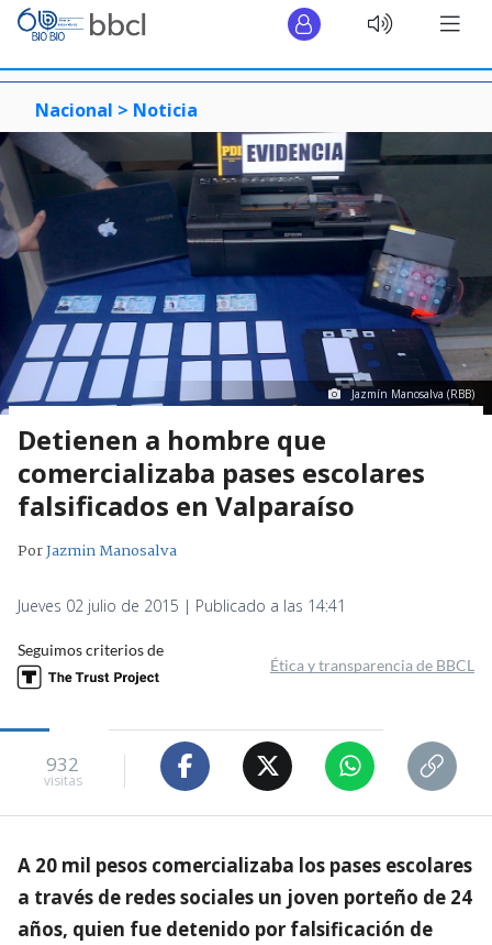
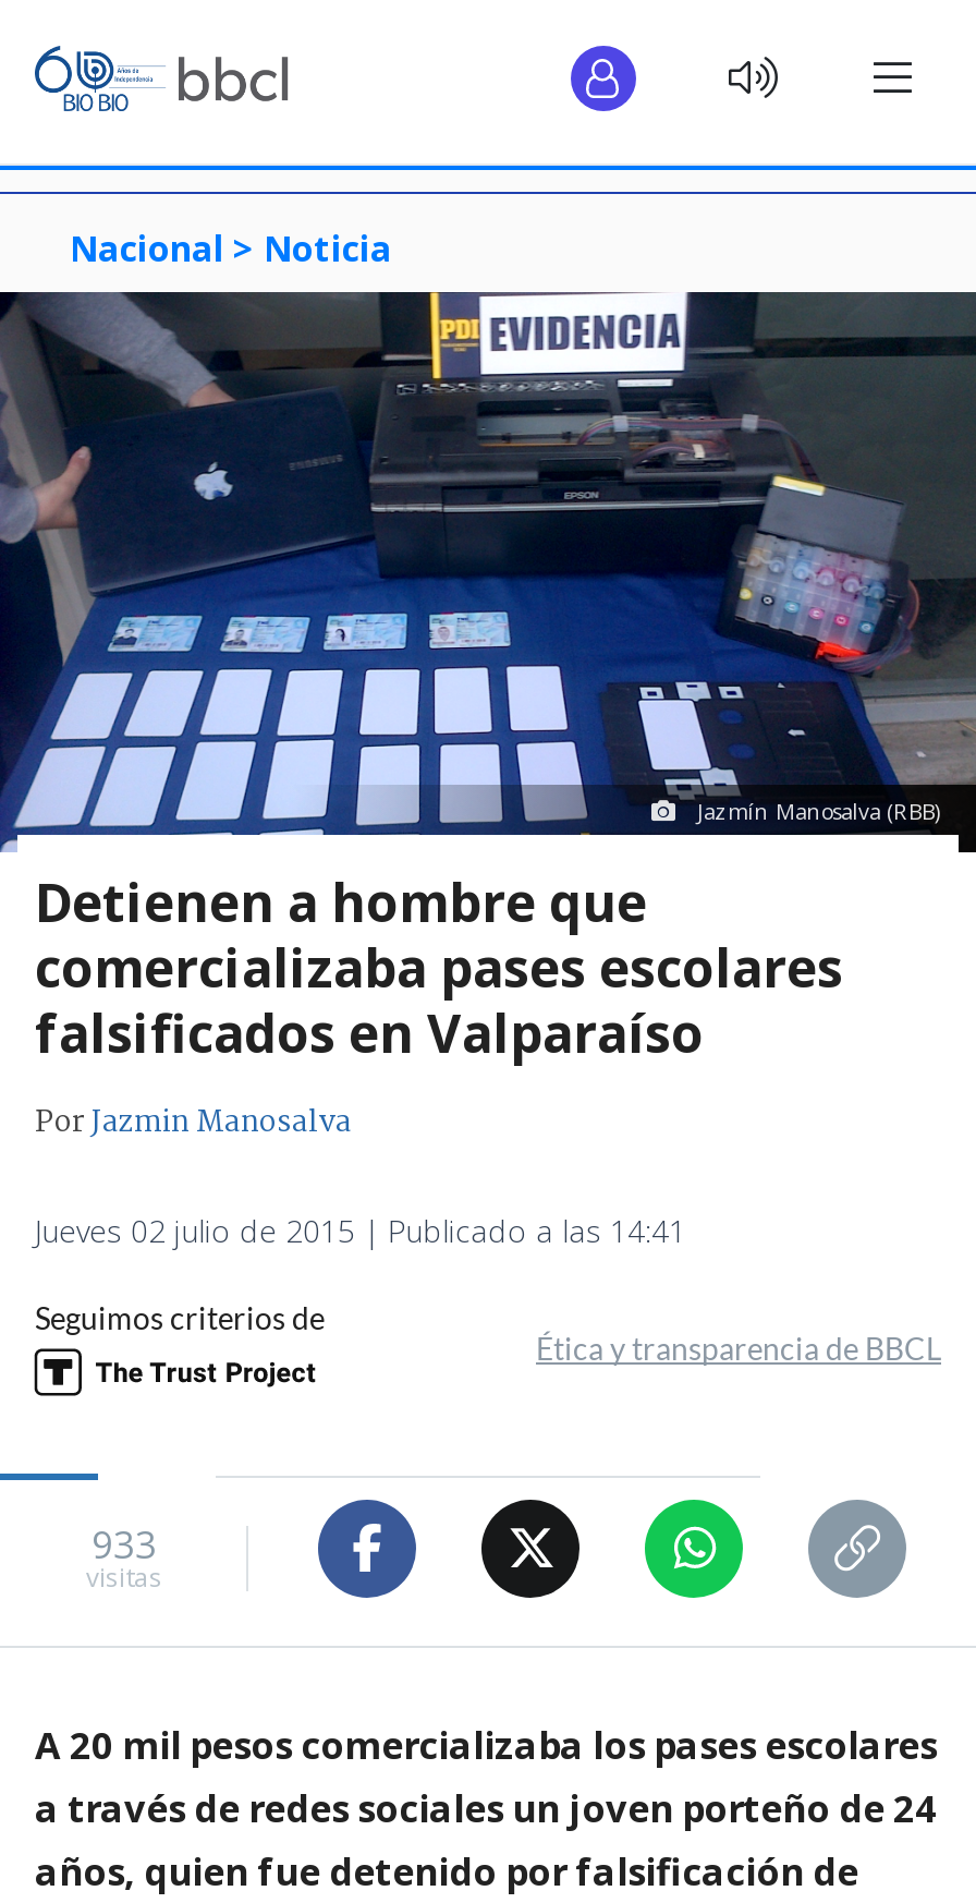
- 932
+ 933
